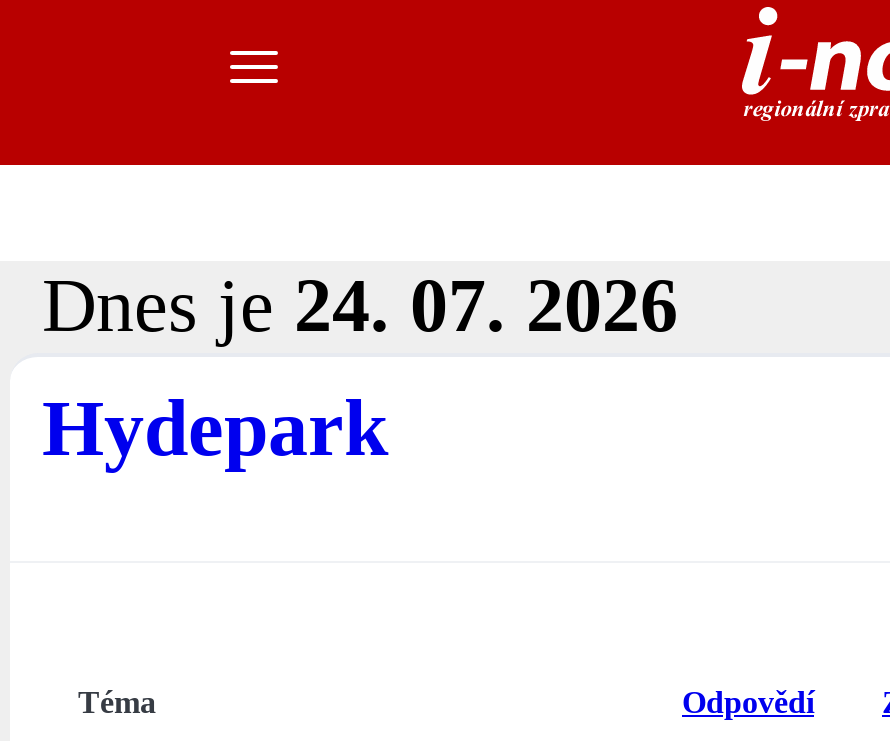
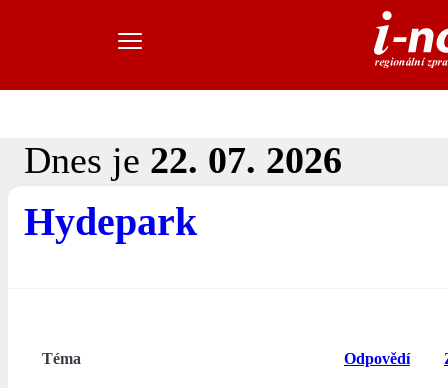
- Dnes je 24. 07. 2026
+ Dnes je 22. 07. 2026
